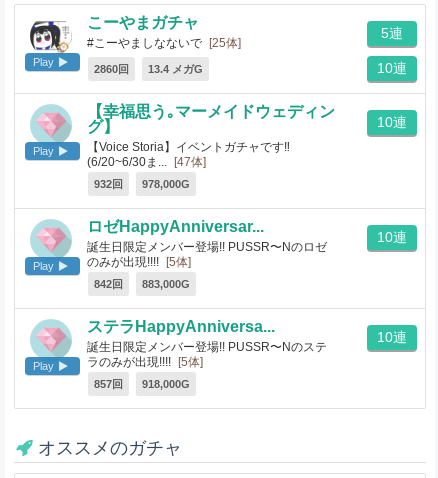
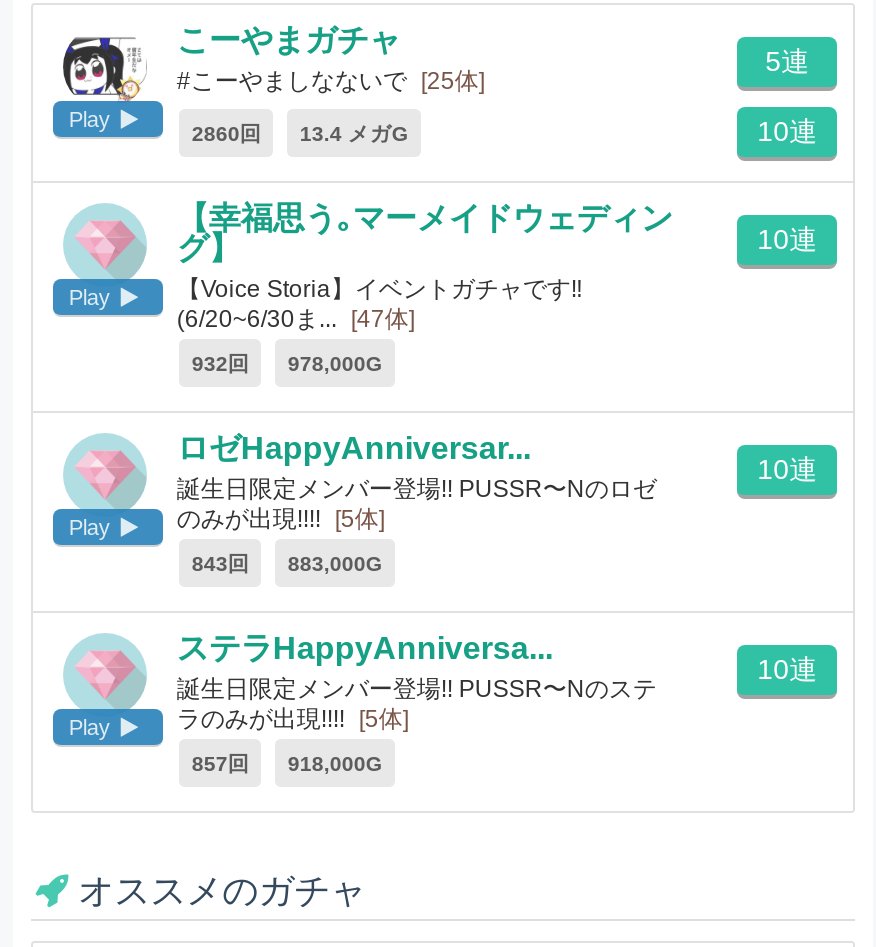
- 842回 883,000G
+ 843回 883,000G
